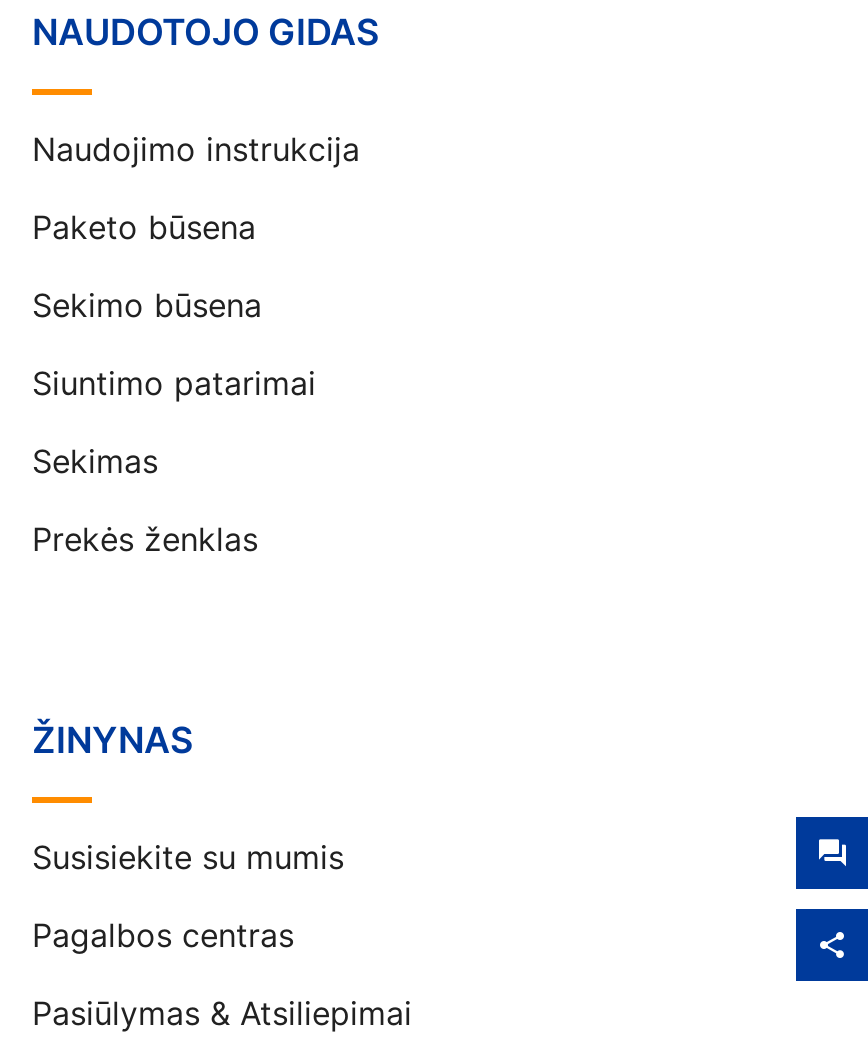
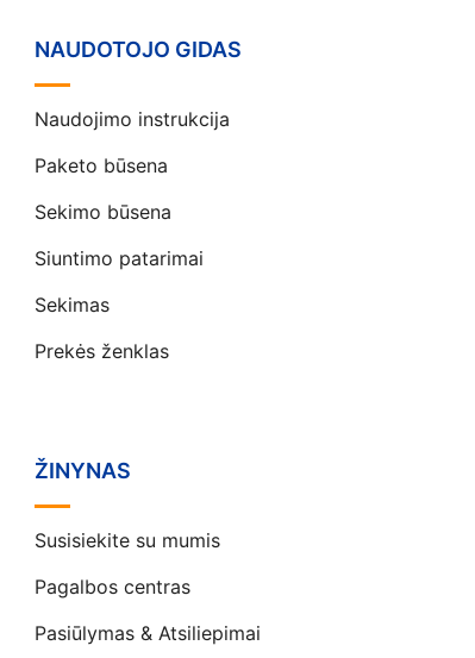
- [image]

- [image]
